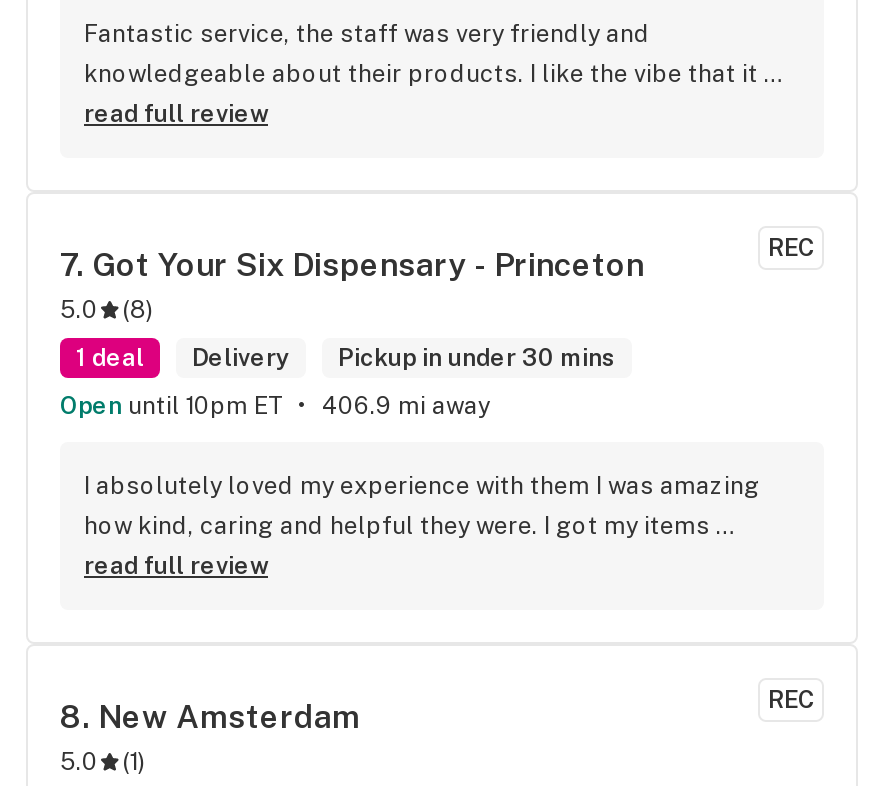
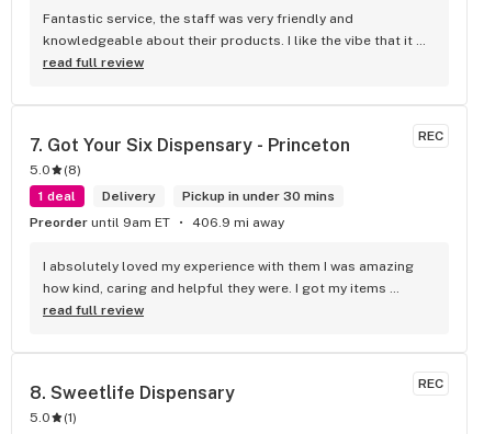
- Open until 10pm ET
+ Preorder until 9am ET

- 8. New Amsterdam
+ 8. Sweetlife Dispensary
